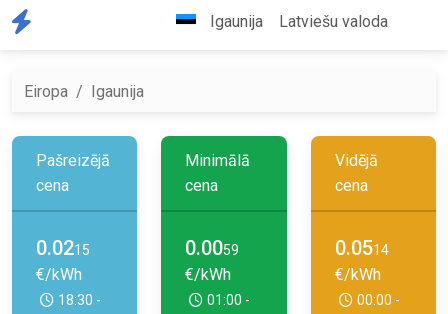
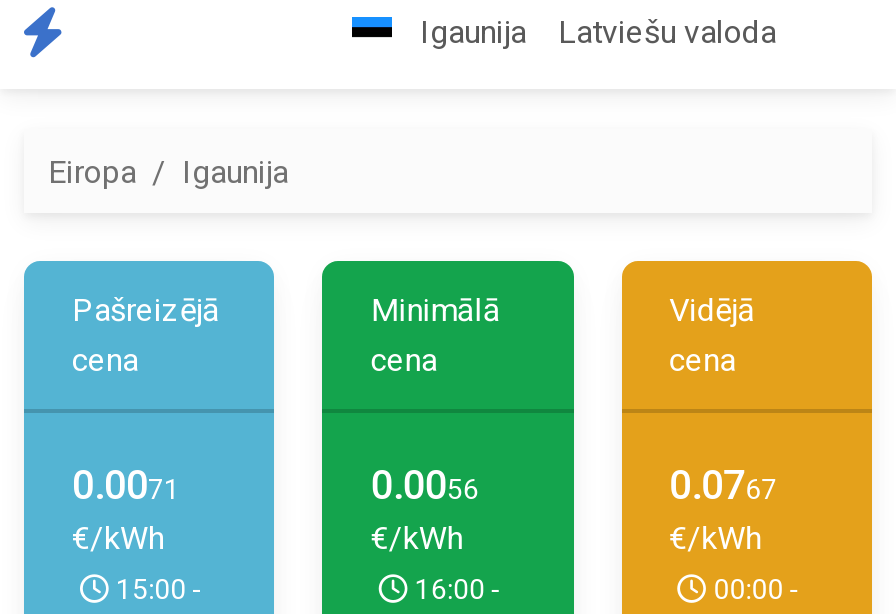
- 0.0215
+ 0.0071

- 0.0059
+ 0.0056

- 0.0514
+ 0.0767

- 18:30 -
+ 15:00 -

- 01:00 -
+ 16:00 -
